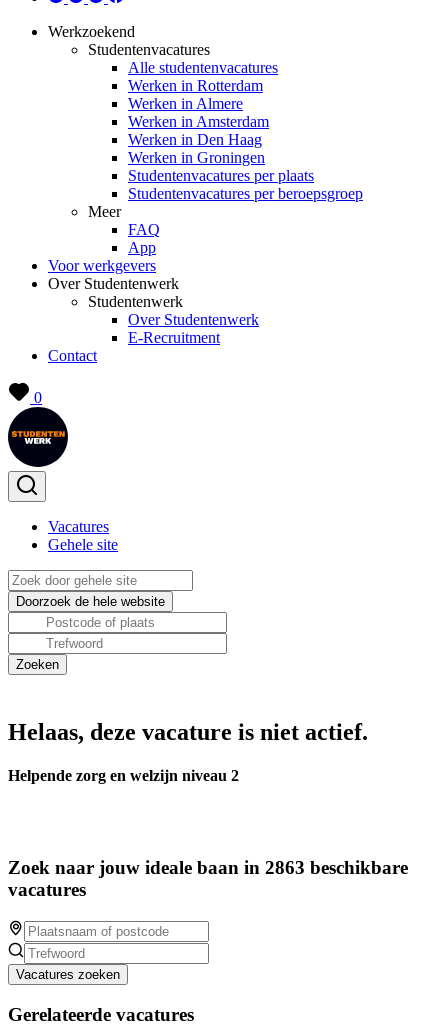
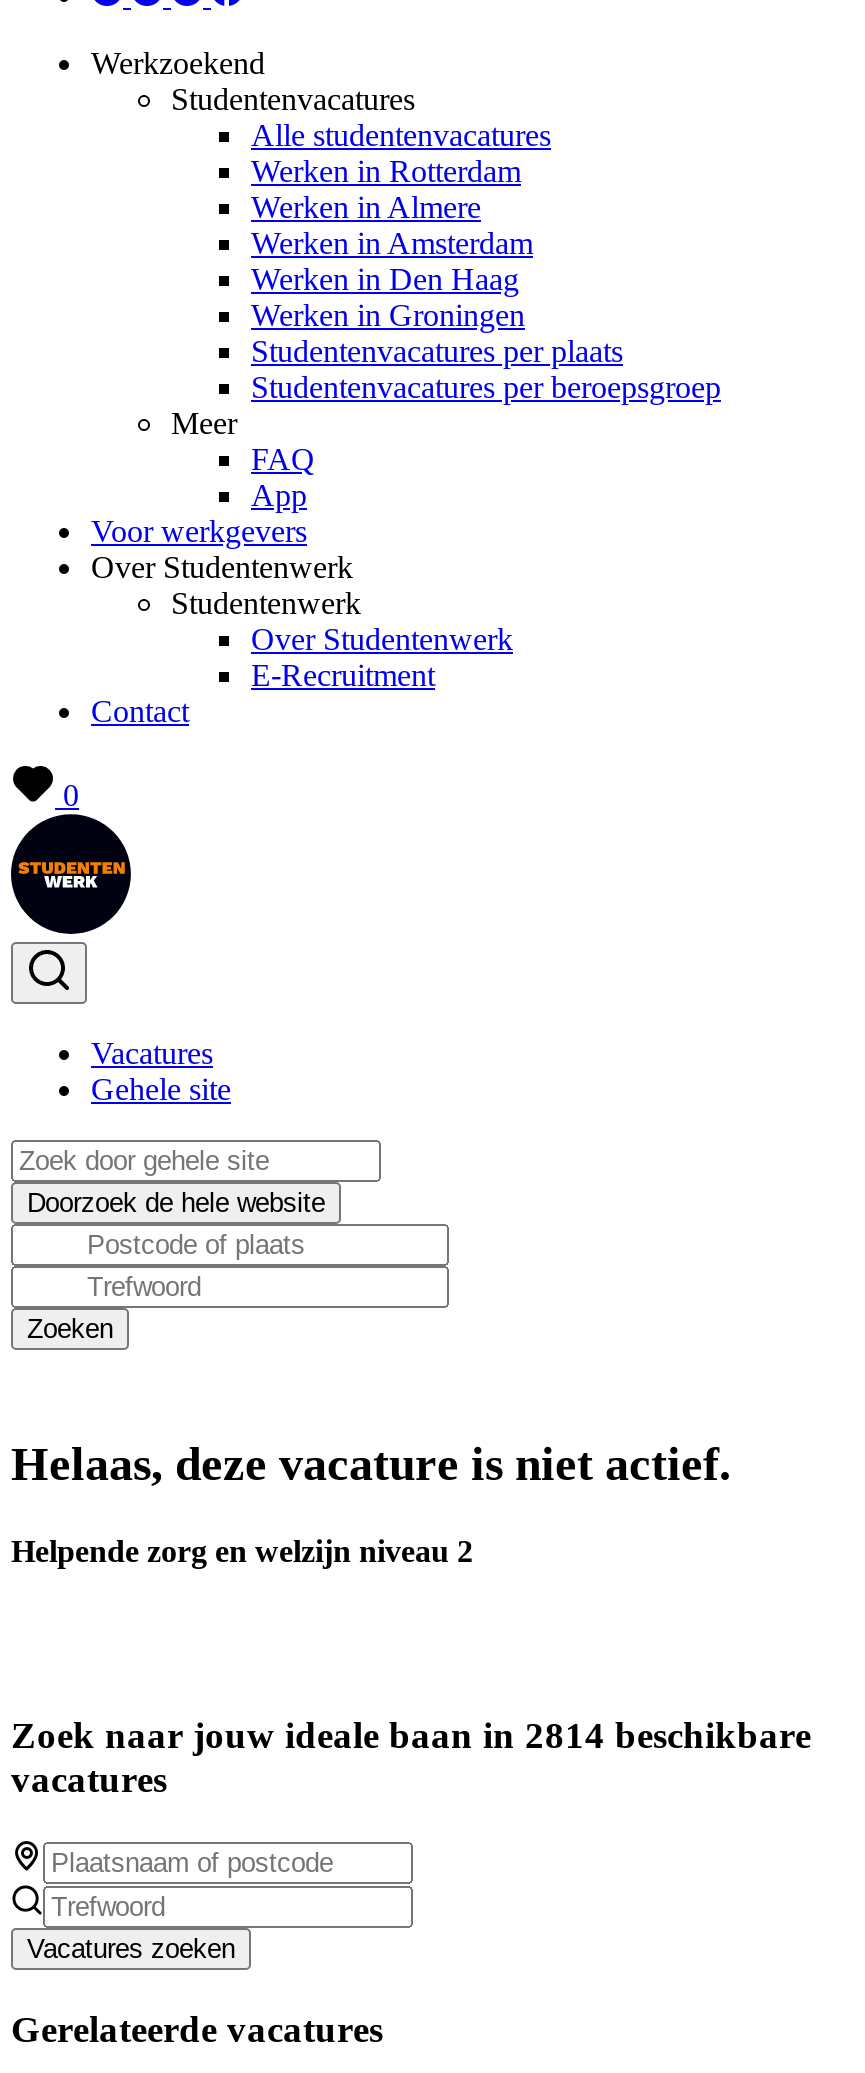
- Zoek naar jouw ideale baan in 2863 beschikbare
+ Zoek naar jouw ideale baan in 2814 beschikbare
